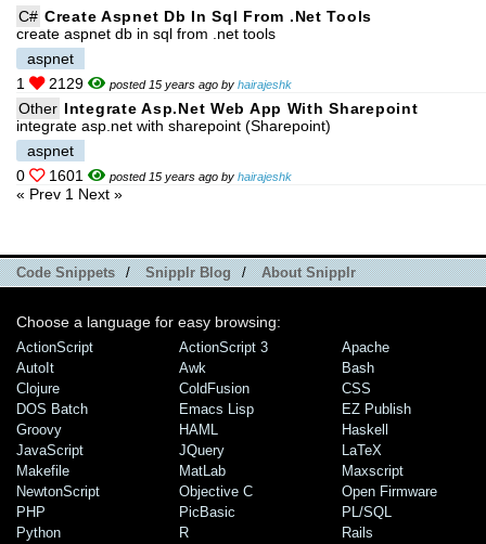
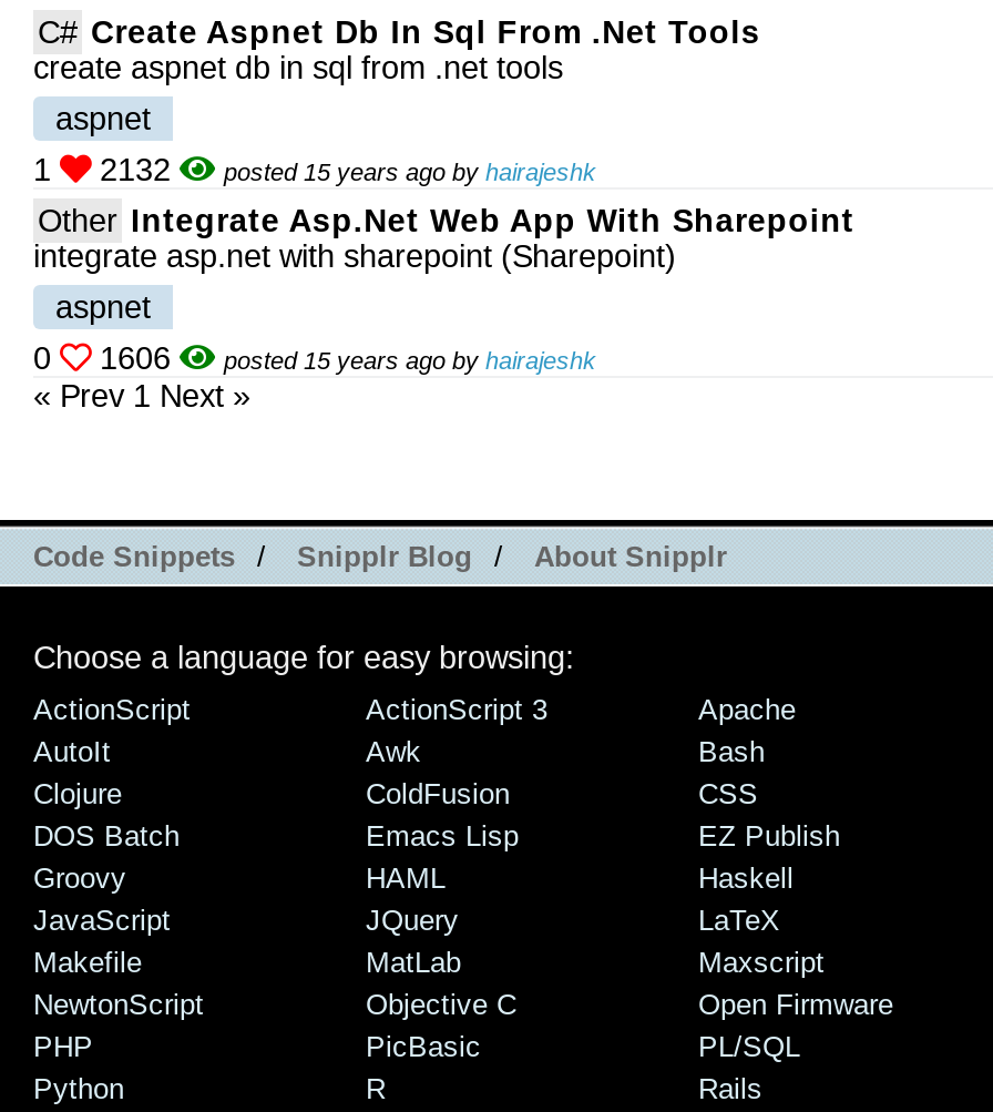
- 1 2129 posted 15 years ago by hairajeshk
+ 1 2132 posted 15 years ago by hairajeshk

- 0 1601 posted 15 years ago by hairajeshk
+ 0 1606 posted 15 years ago by hairajeshk
